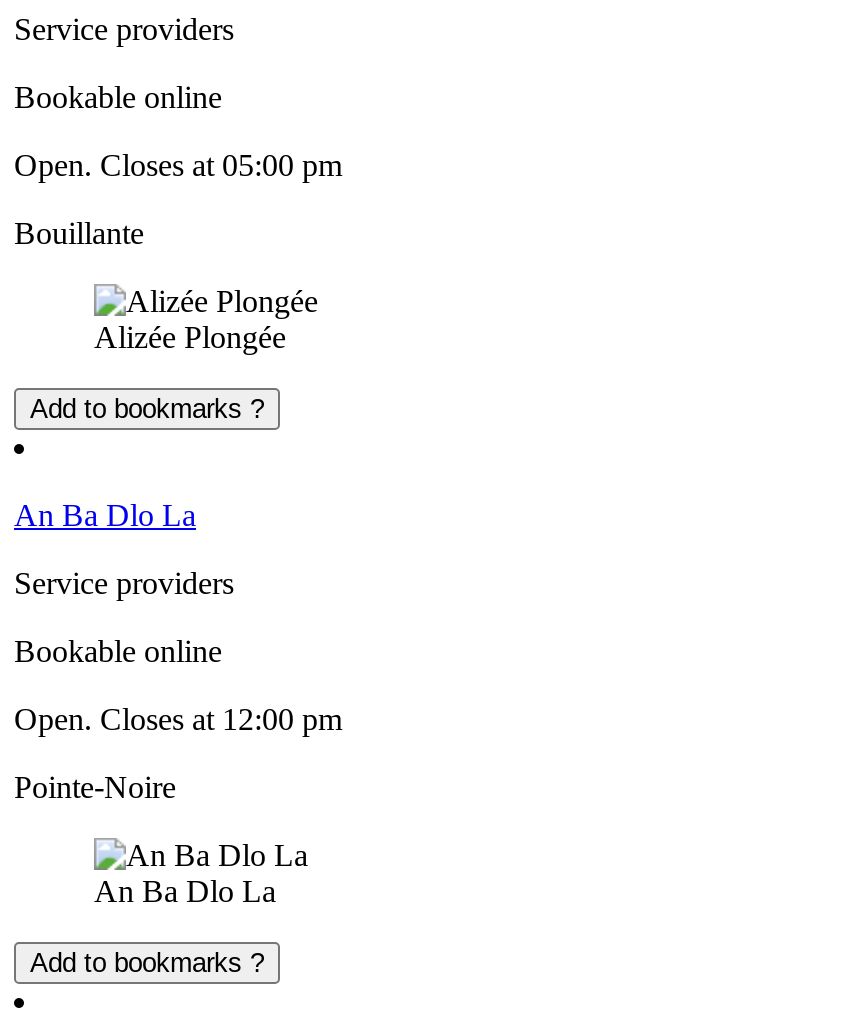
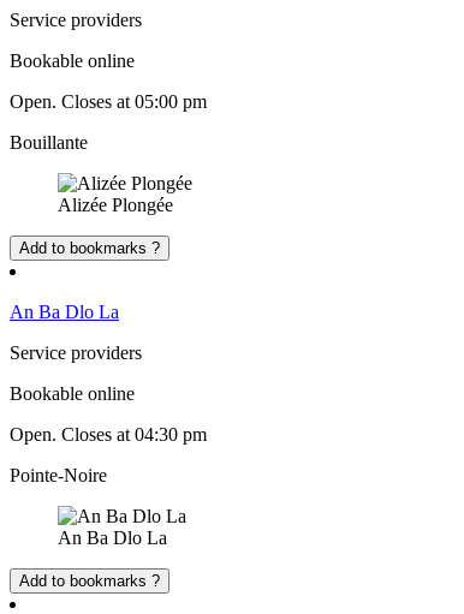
- Open. Closes at 12:00 pm
+ Open. Closes at 04:30 pm
